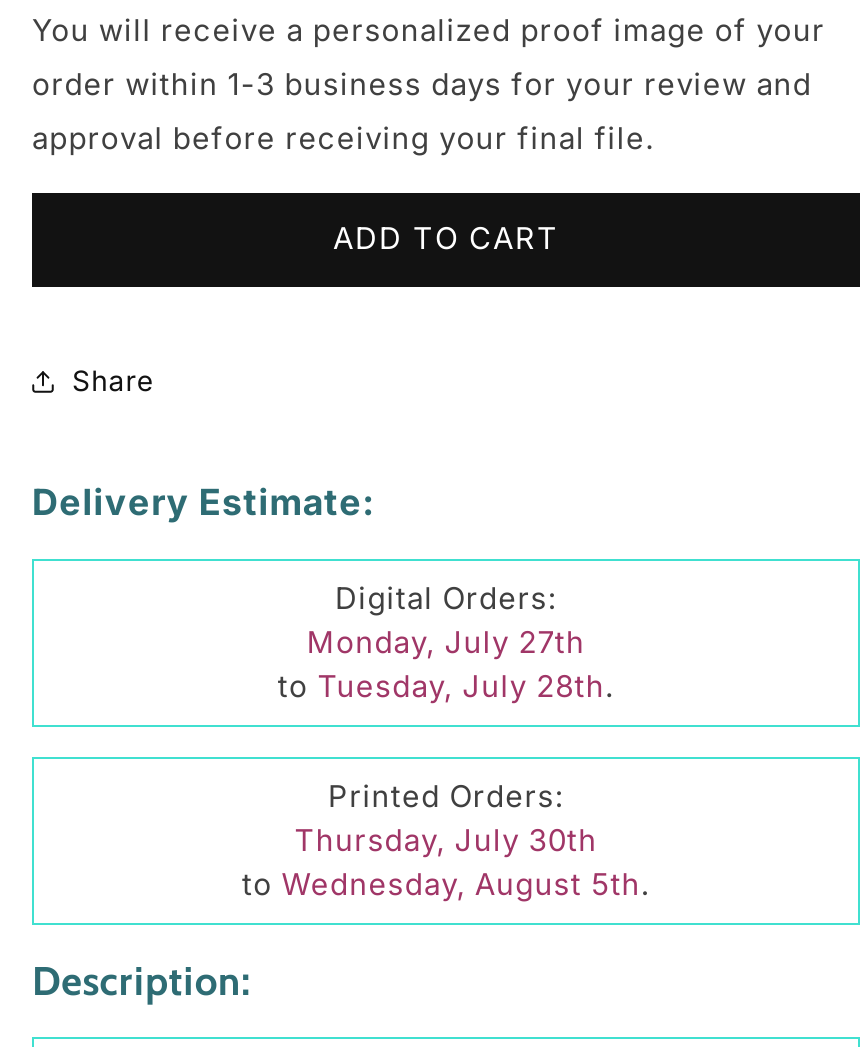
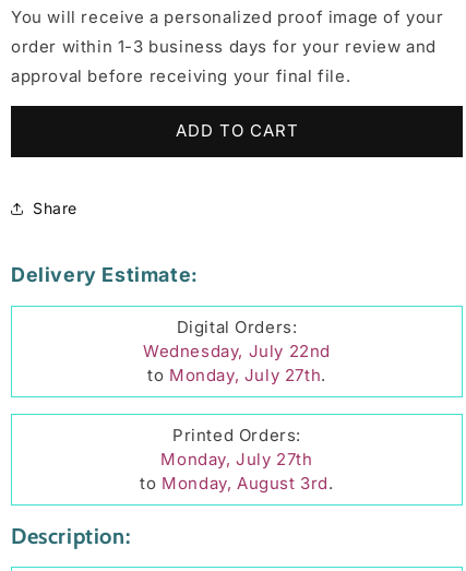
+ Wednesday, July 22nd

moved down: Monday, July 27th

- to Tuesday, July 28th.
+ to Monday, July 27th.

- Thursday, July 30th

- to Wednesday, August 5th.
+ to Monday, August 3rd.
